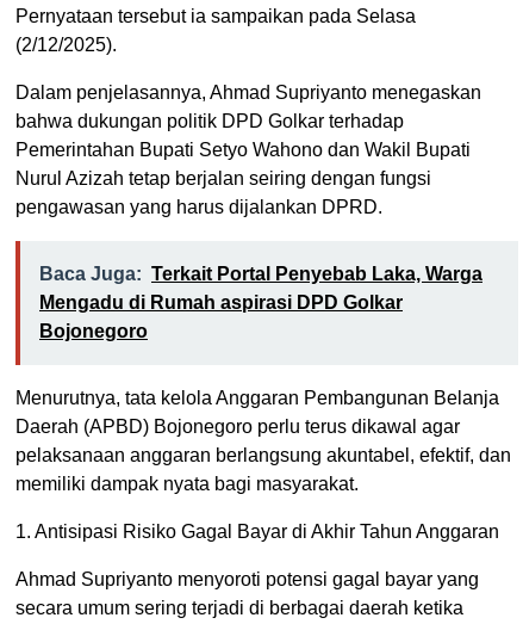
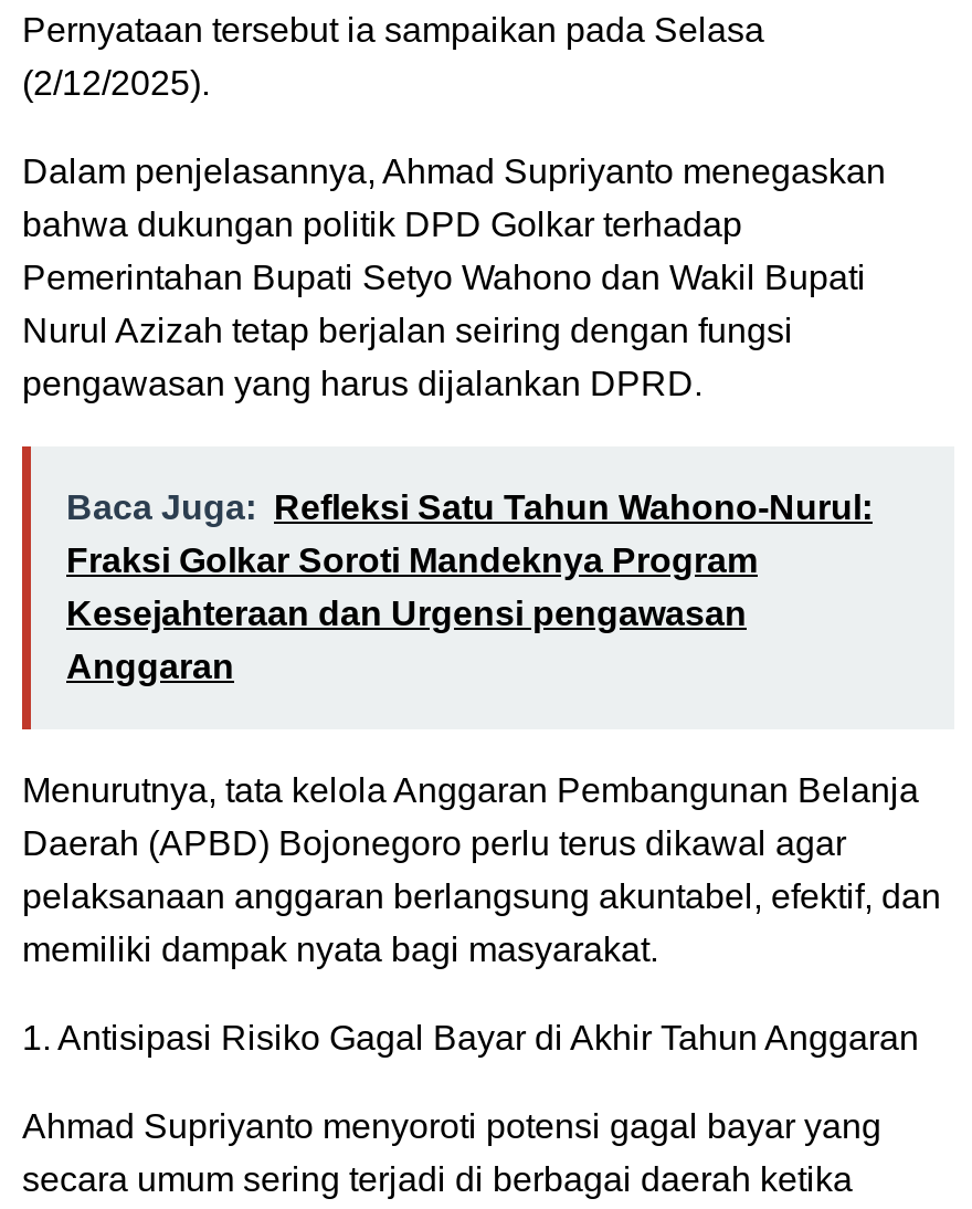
- Baca Juga: Terkait Portal Penyebab Laka, Warga
- Mengadu di Rumah aspirasi DPD Golkar
- Bojonegoro
+ Baca Juga: Refleksi Satu Tahun Wahono-Nurul:
+ Fraksi Golkar Soroti Mandeknya Program
+ Kesejahteraan dan Urgensi pengawasan
+ Anggaran
